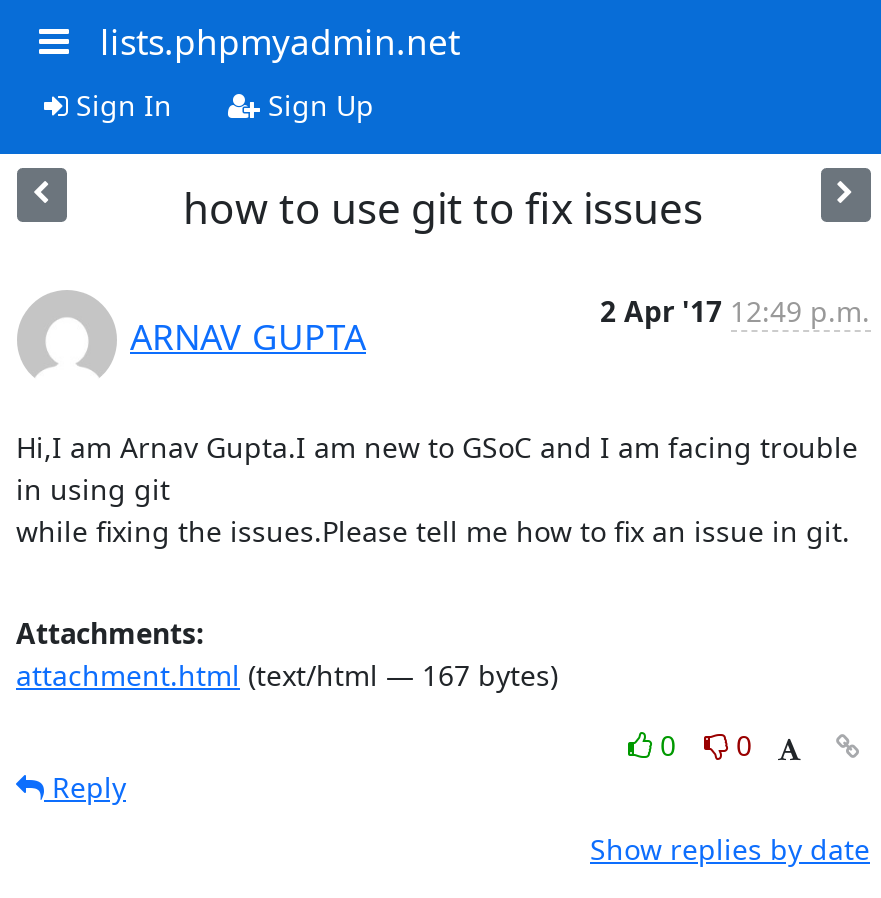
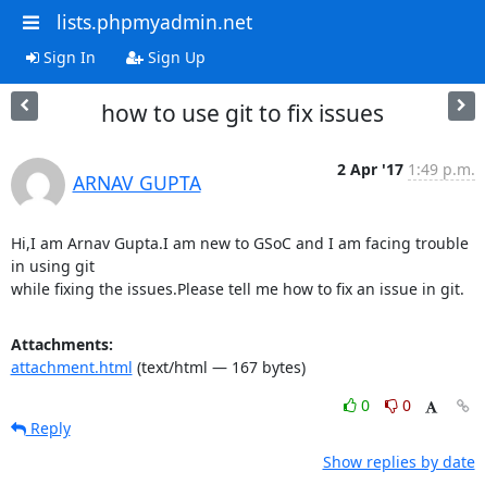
- 2 Apr '17 12:49 p.m.
+ 2 Apr '17 1:49 p.m.
